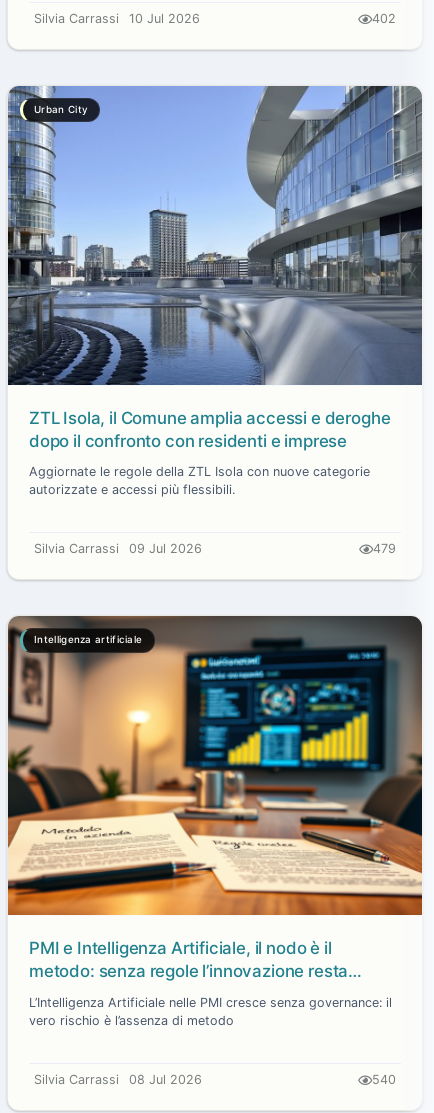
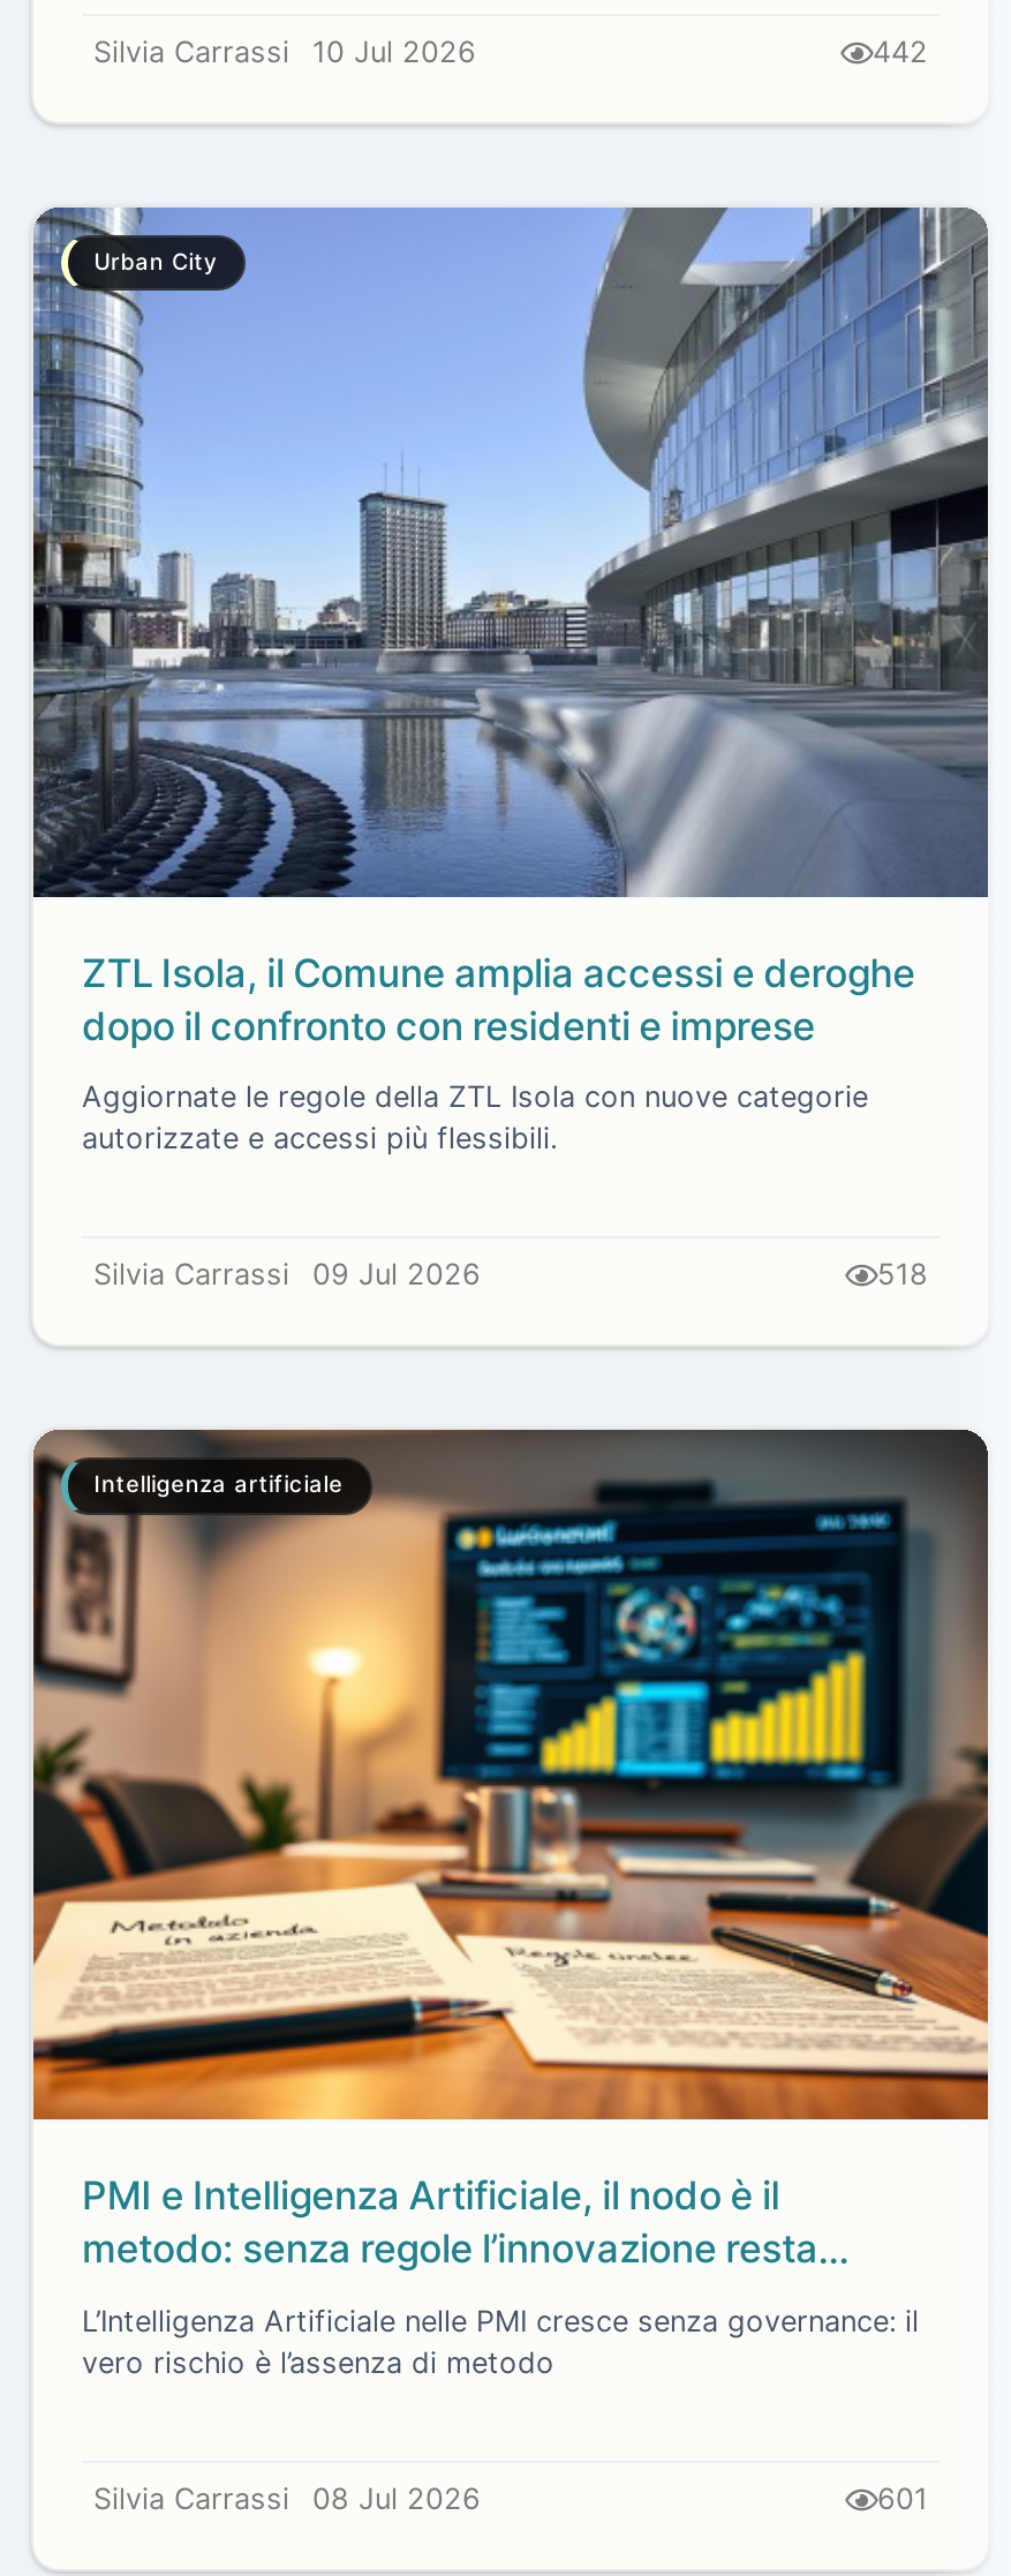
- 402
+ 442

- 479
+ 518

- 540
+ 601
